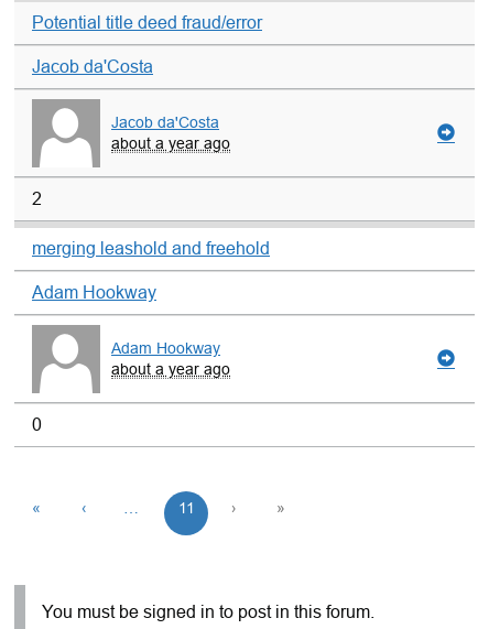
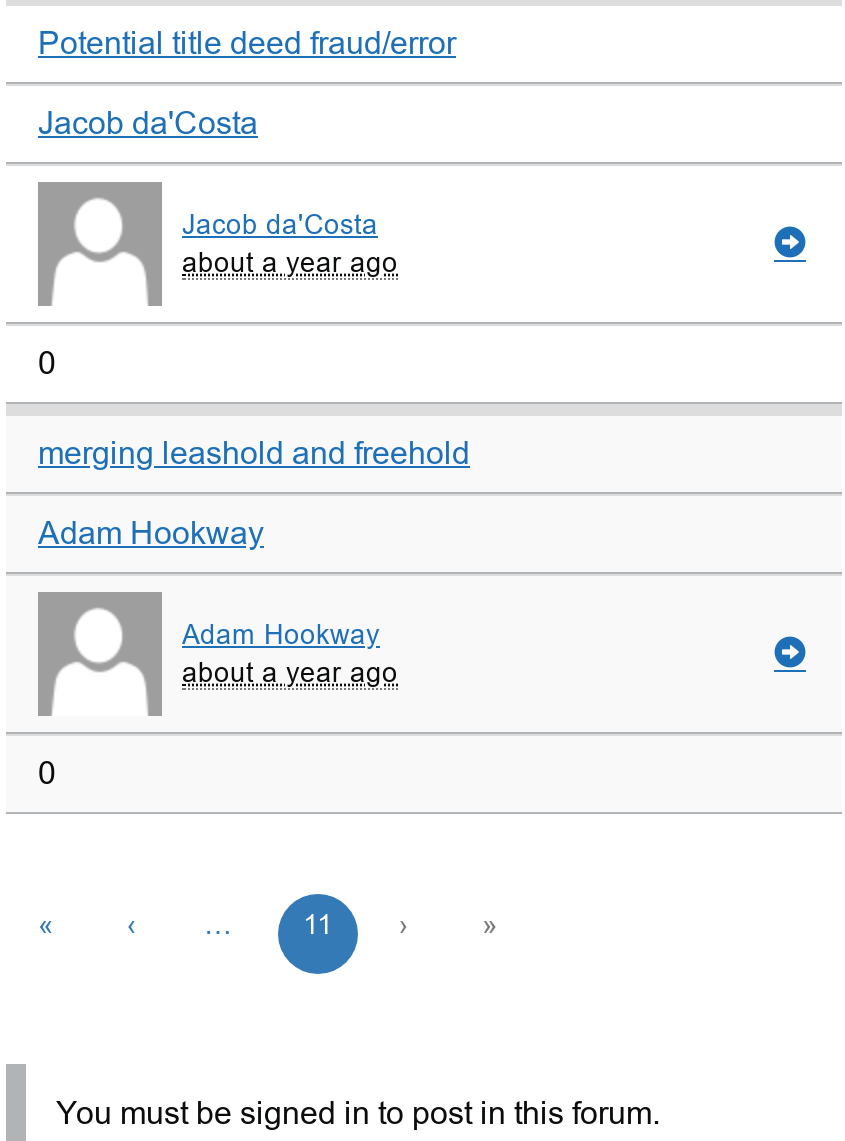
- 2
+ 0
